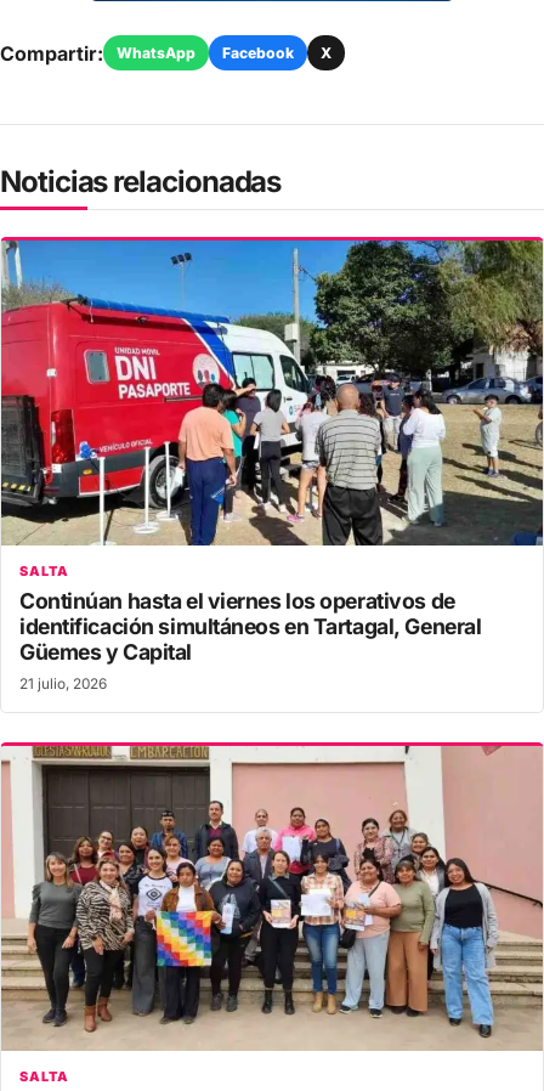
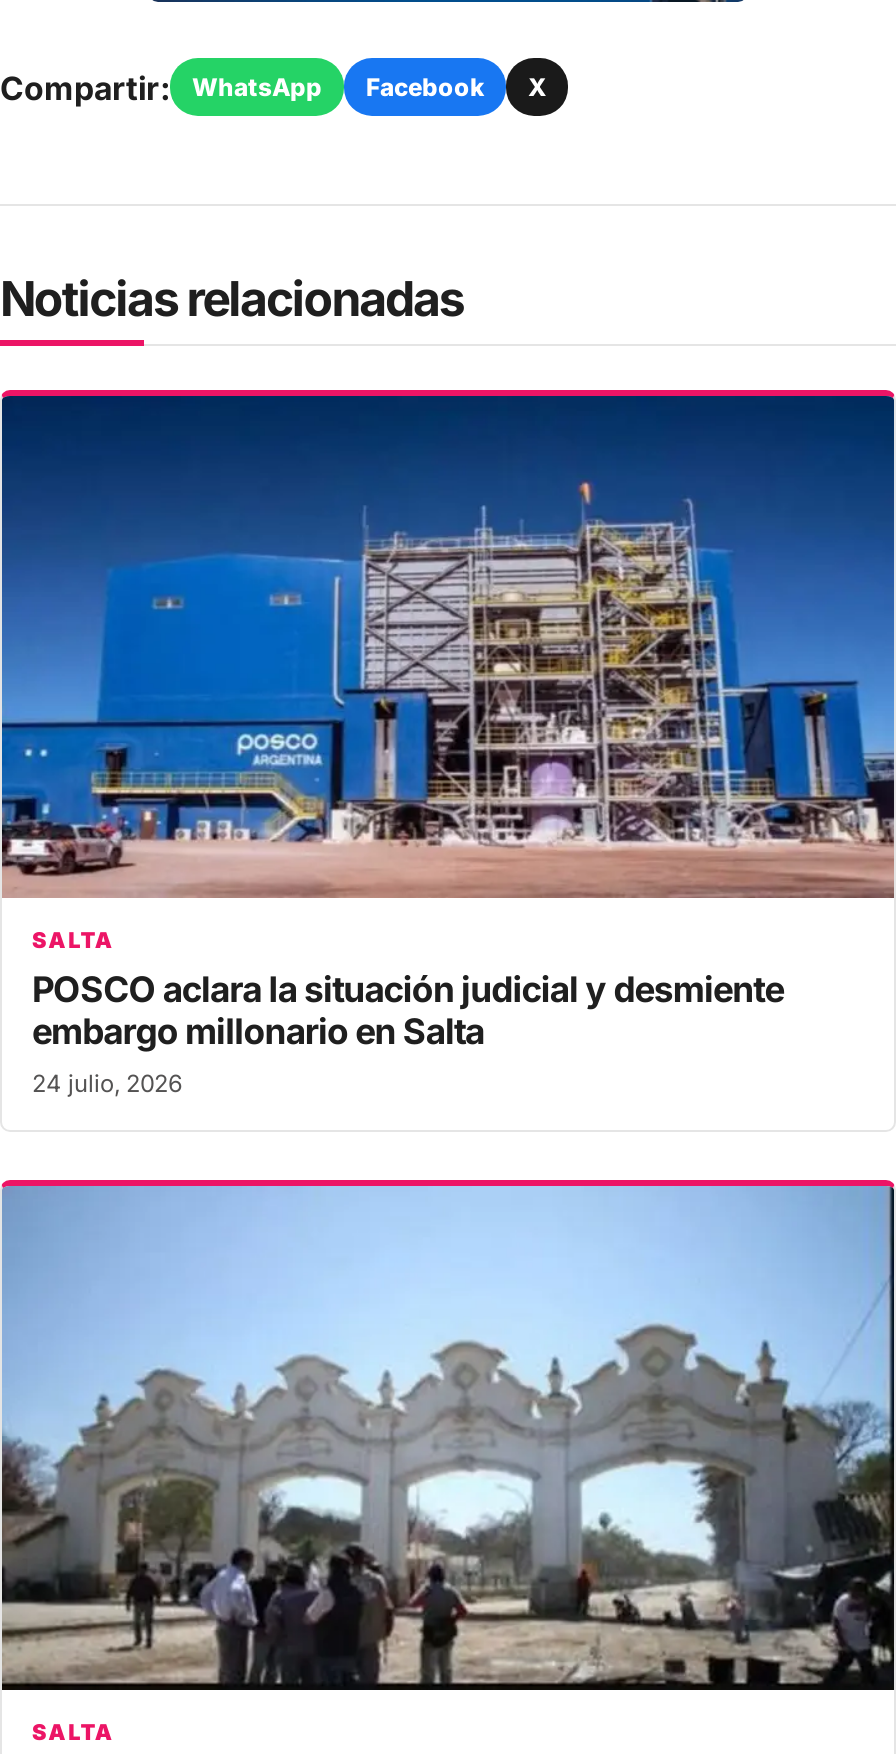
- [image]
- Continúan hasta el viernes los operativos de
- identificación simultáneos en Tartagal, General
- Güemes y Capital
- 21 julio, 2026
+ [image]
+ POSCO aclara la situación judicial y desmiente
+ embargo millonario en Salta
+ 24 julio, 2026

- [image]
+ [image]
